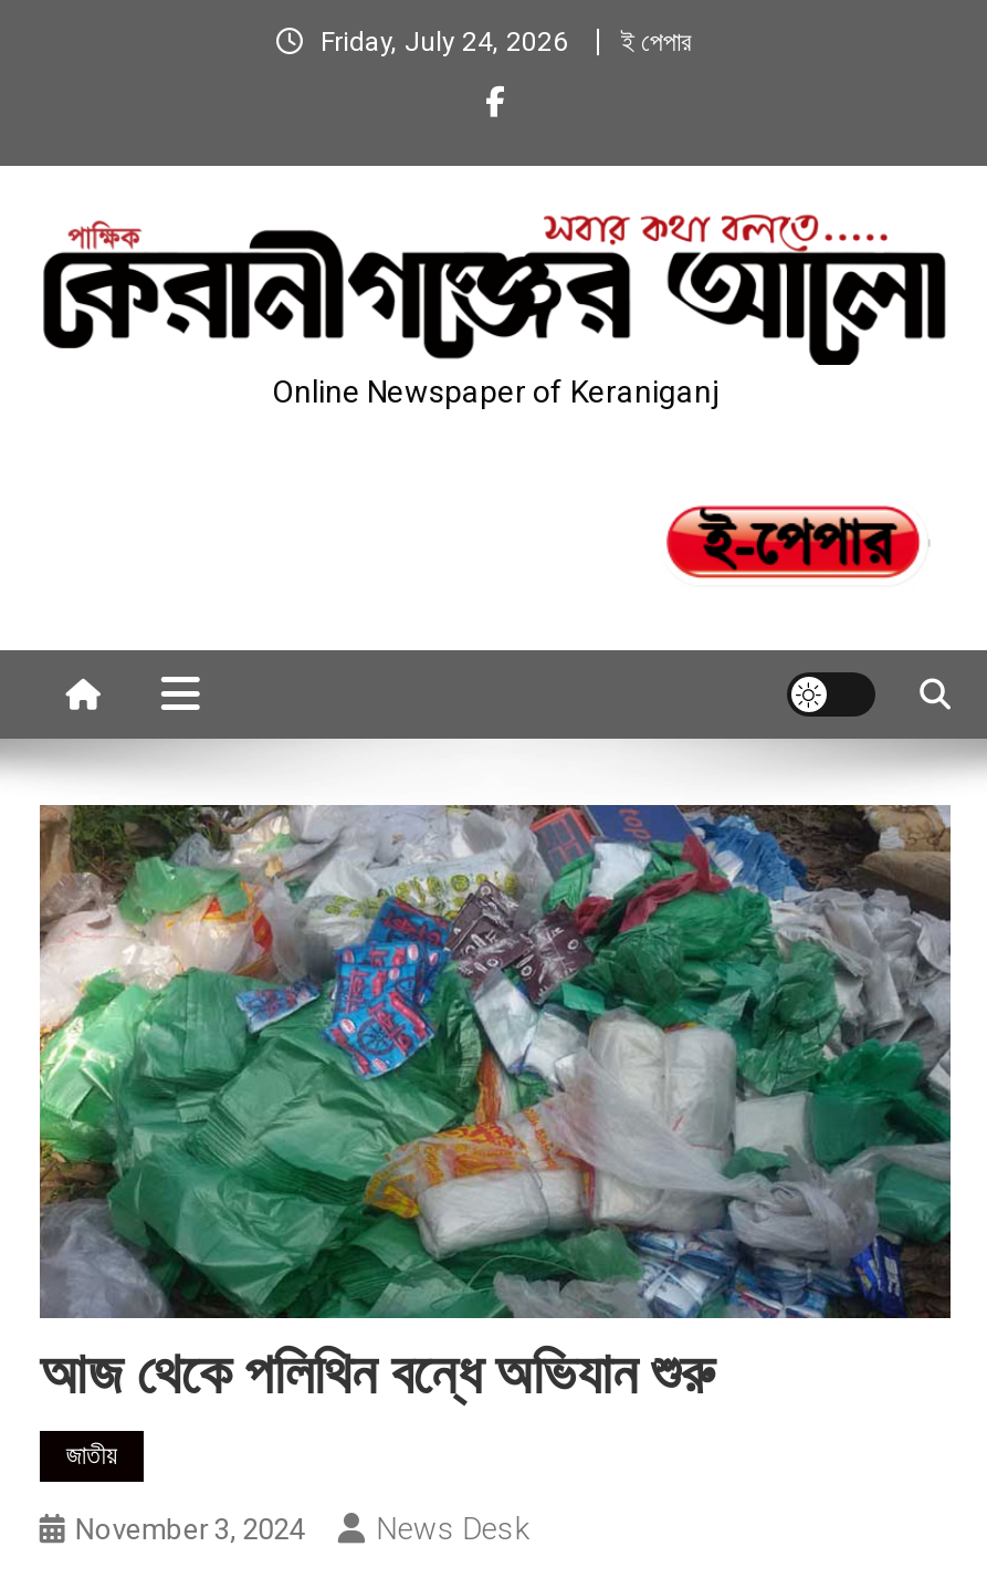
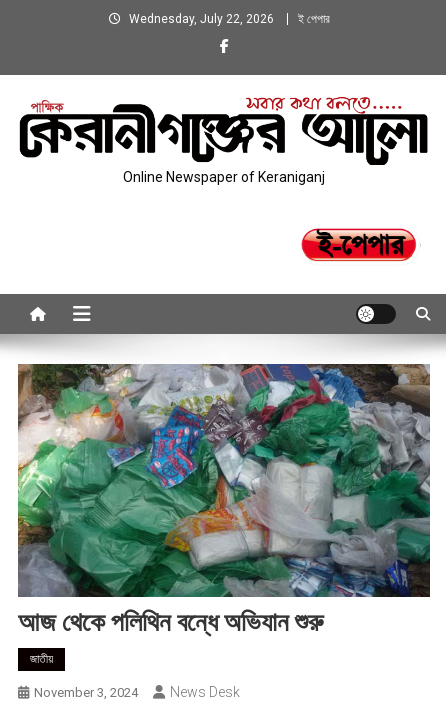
- Friday, July 24, 2026
+ Wednesday, July 22, 2026
